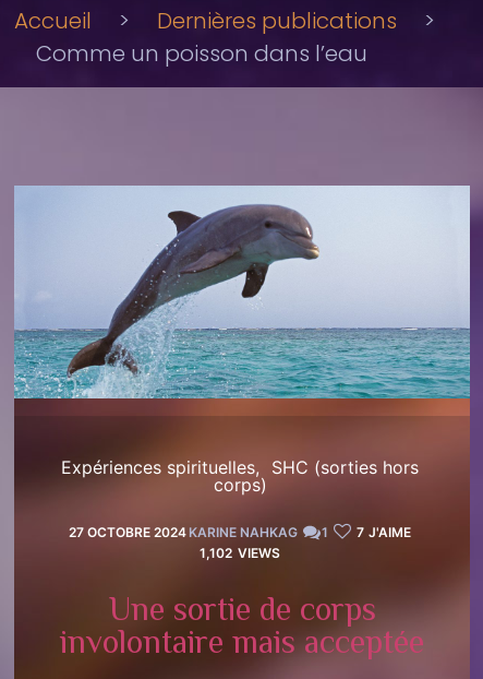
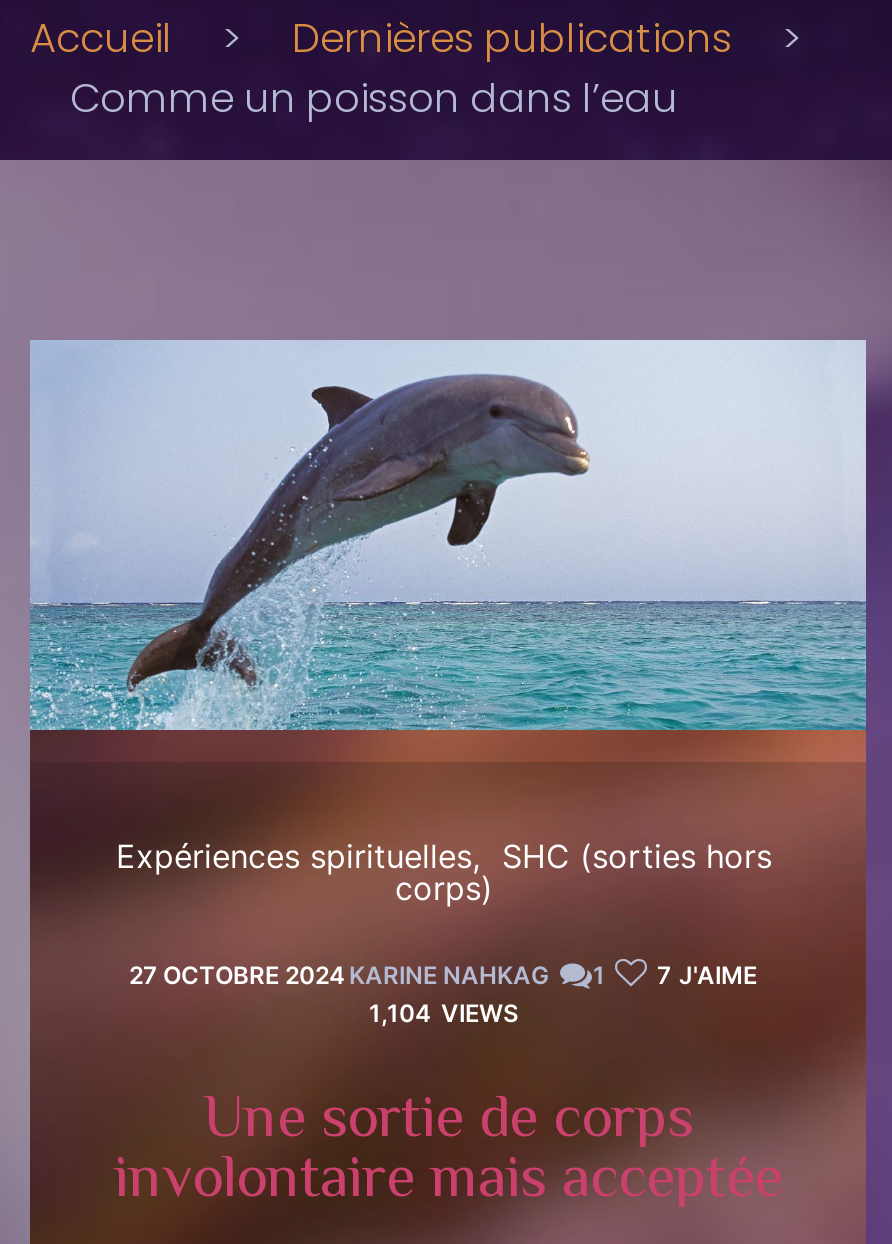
- 1,102 VIEWS
+ 1,104 VIEWS
